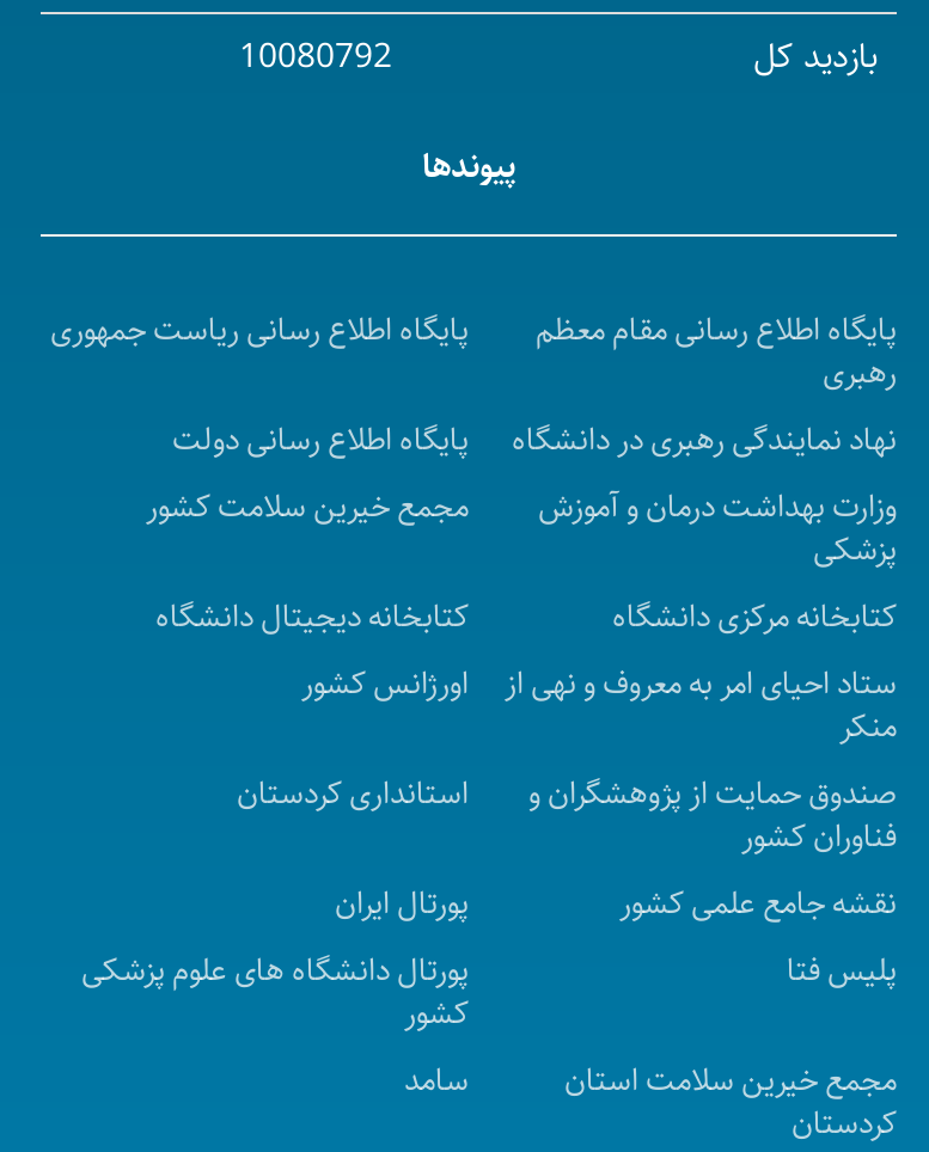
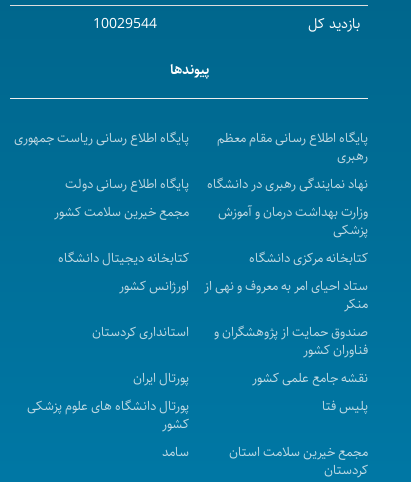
- 10080792
+ 10029544
